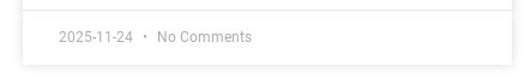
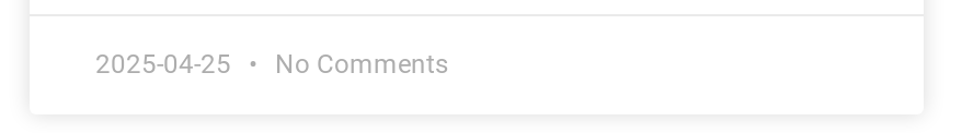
- 2025-11-24 No Comments
+ 2025-04-25 No Comments
